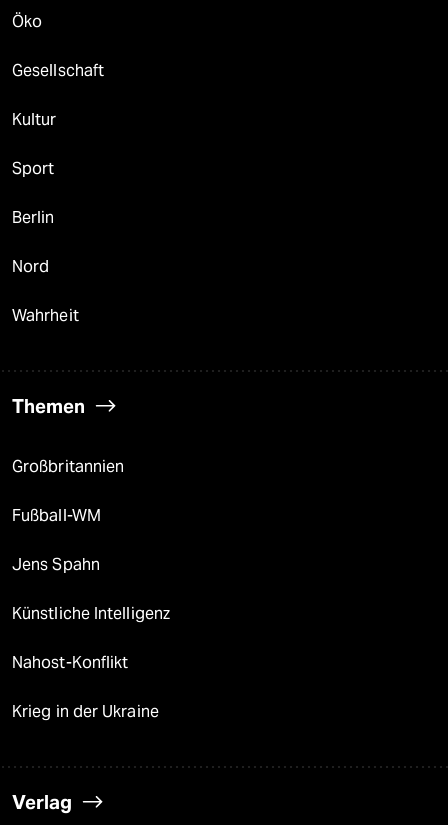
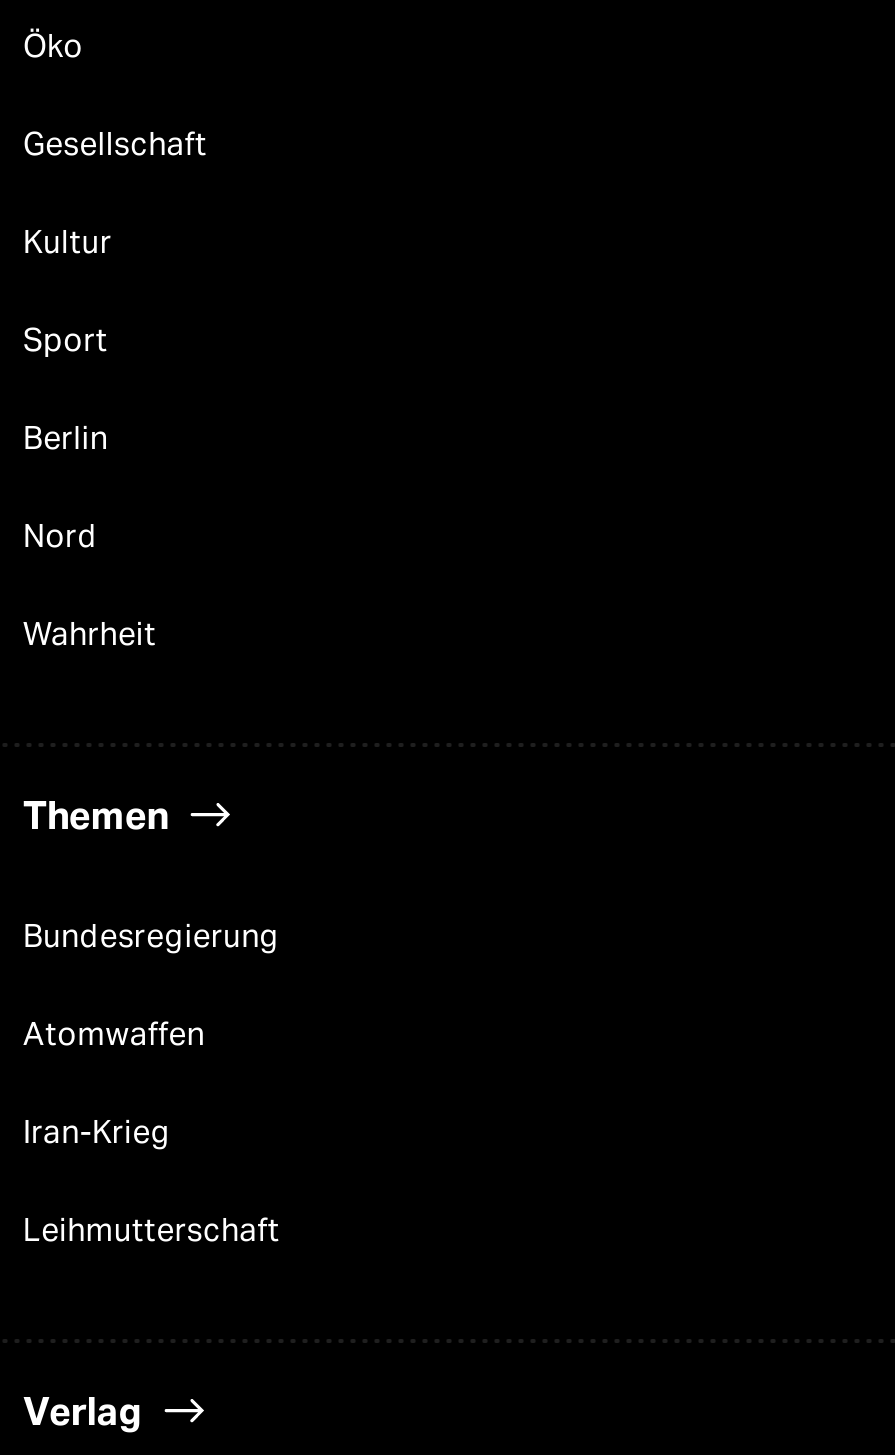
- Großbritannien
- Fußball-WM
- Jens Spahn
- Künstliche Intelligenz
- Nahost-Konflikt
- Krieg in der Ukraine
+ Bundesregierung
+ Atomwaffen
+ Iran-Krieg
+ Leihmutterschaft
